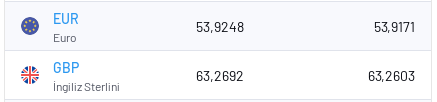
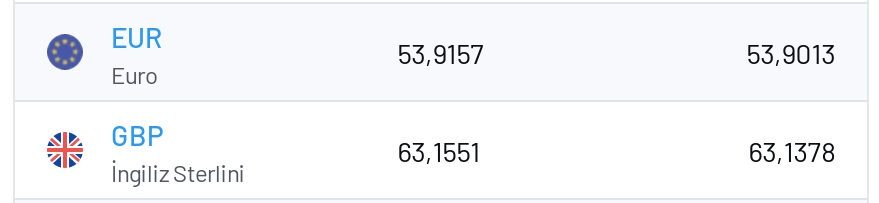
- 53,9248
+ 53,9157

- 53,9171
+ 53,9013

- 63,2692
+ 63,1551

- 63,2603
+ 63,1378
